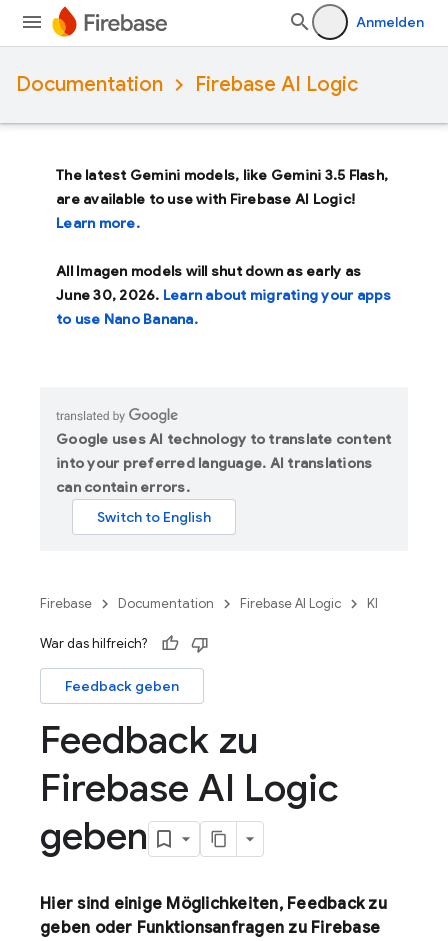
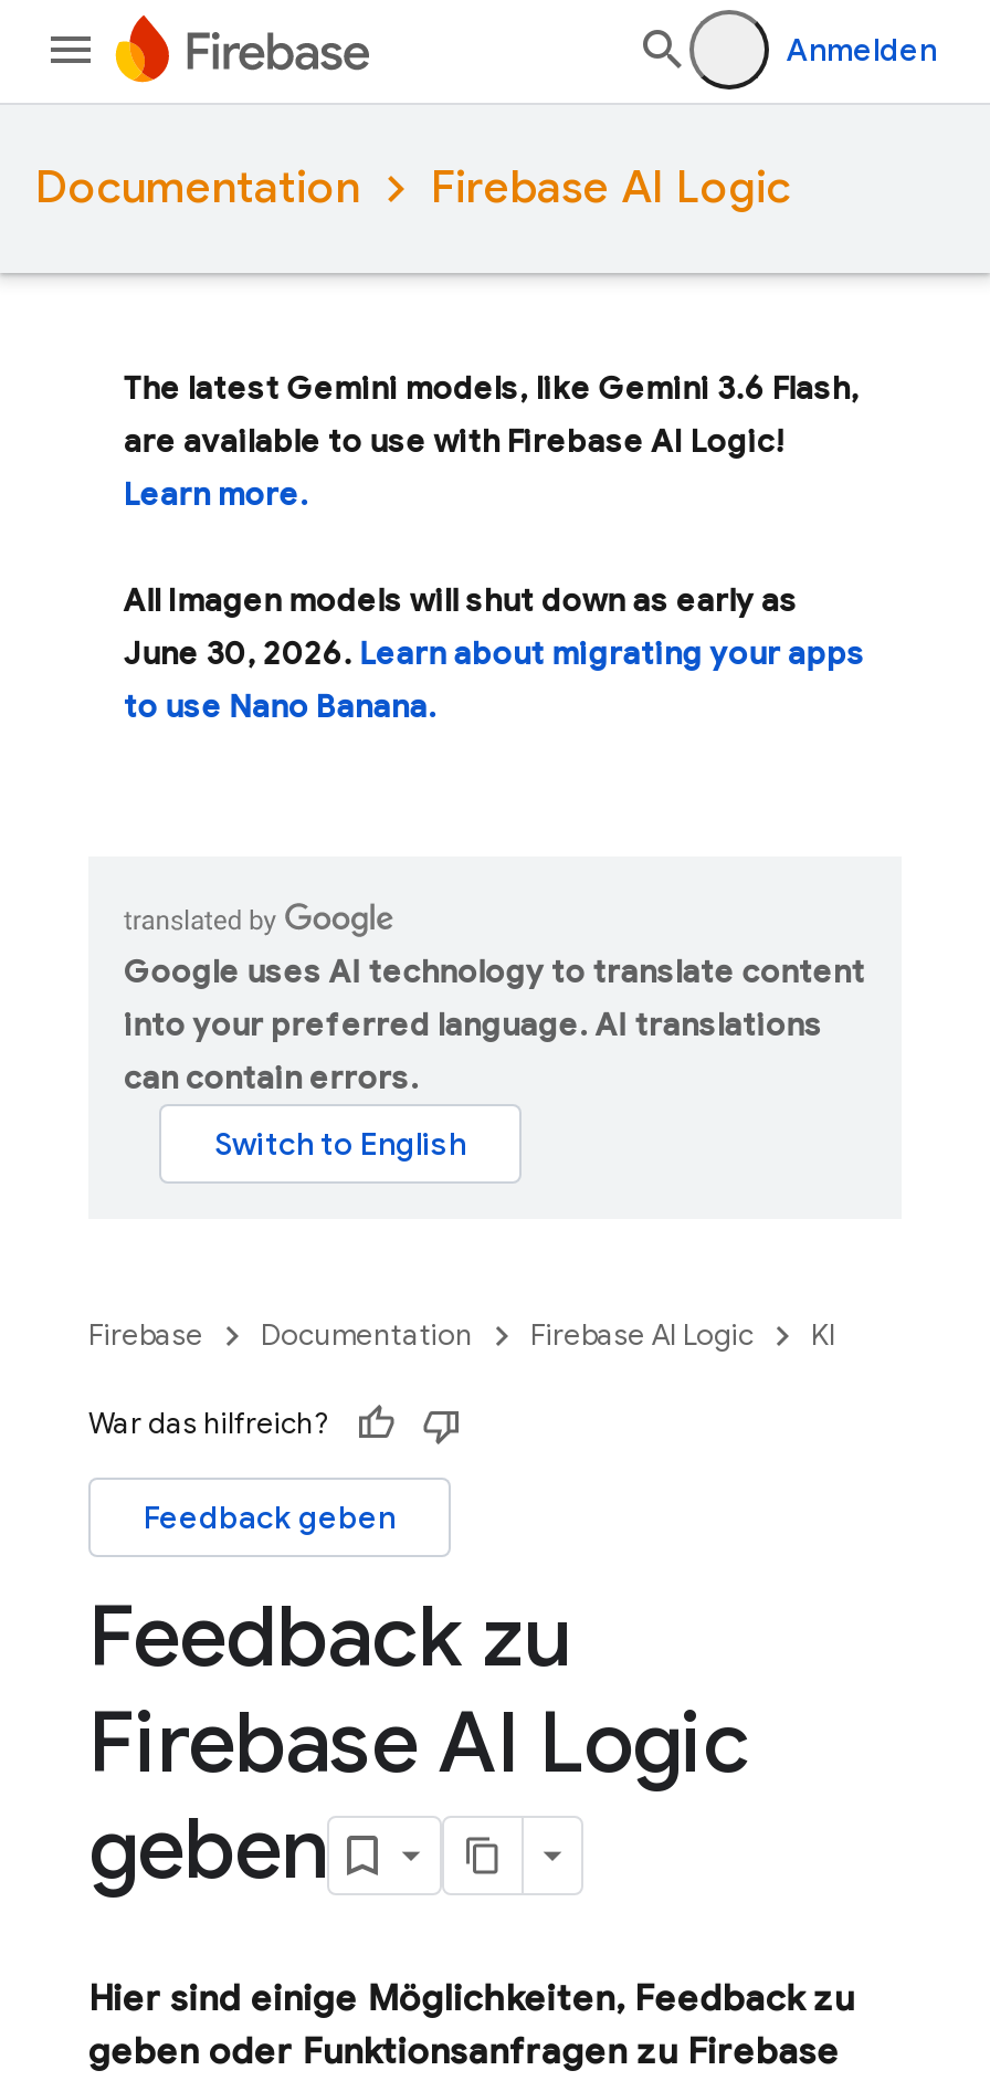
- The latest Gemini models, like Gemini 3.5 Flash,
+ The latest Gemini models, like Gemini 3.6 Flash,
